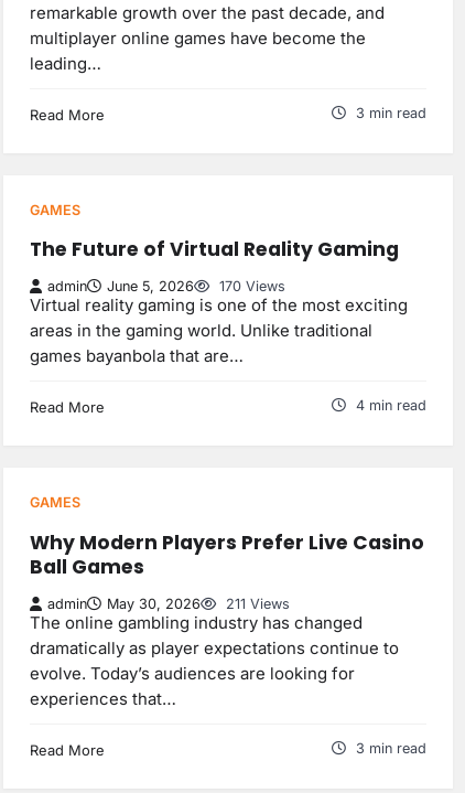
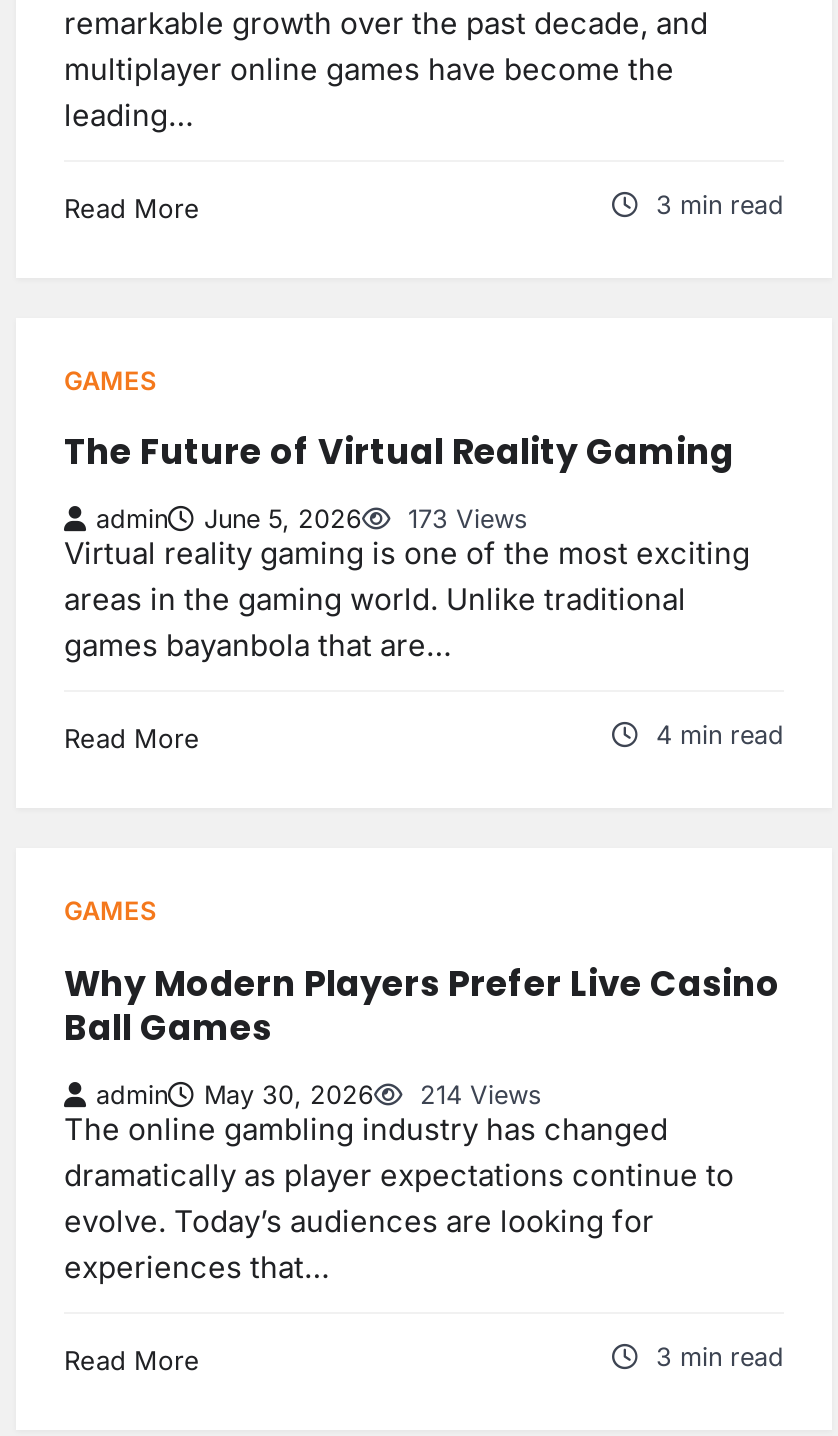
- admin June 5, 2026 170 Views
+ admin June 5, 2026 173 Views

- admin May 30, 2026 211 Views
+ admin May 30, 2026 214 Views
